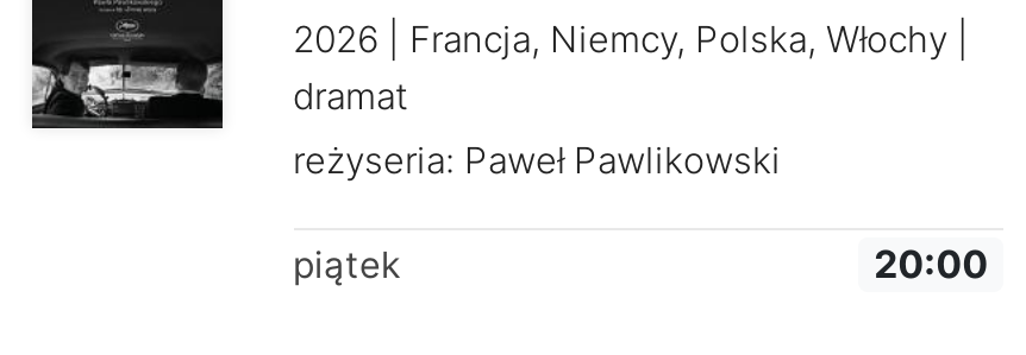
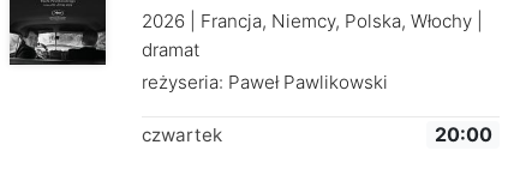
- piątek
+ czwartek
